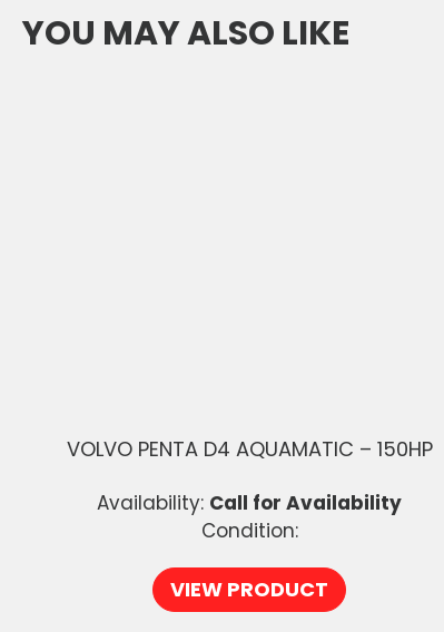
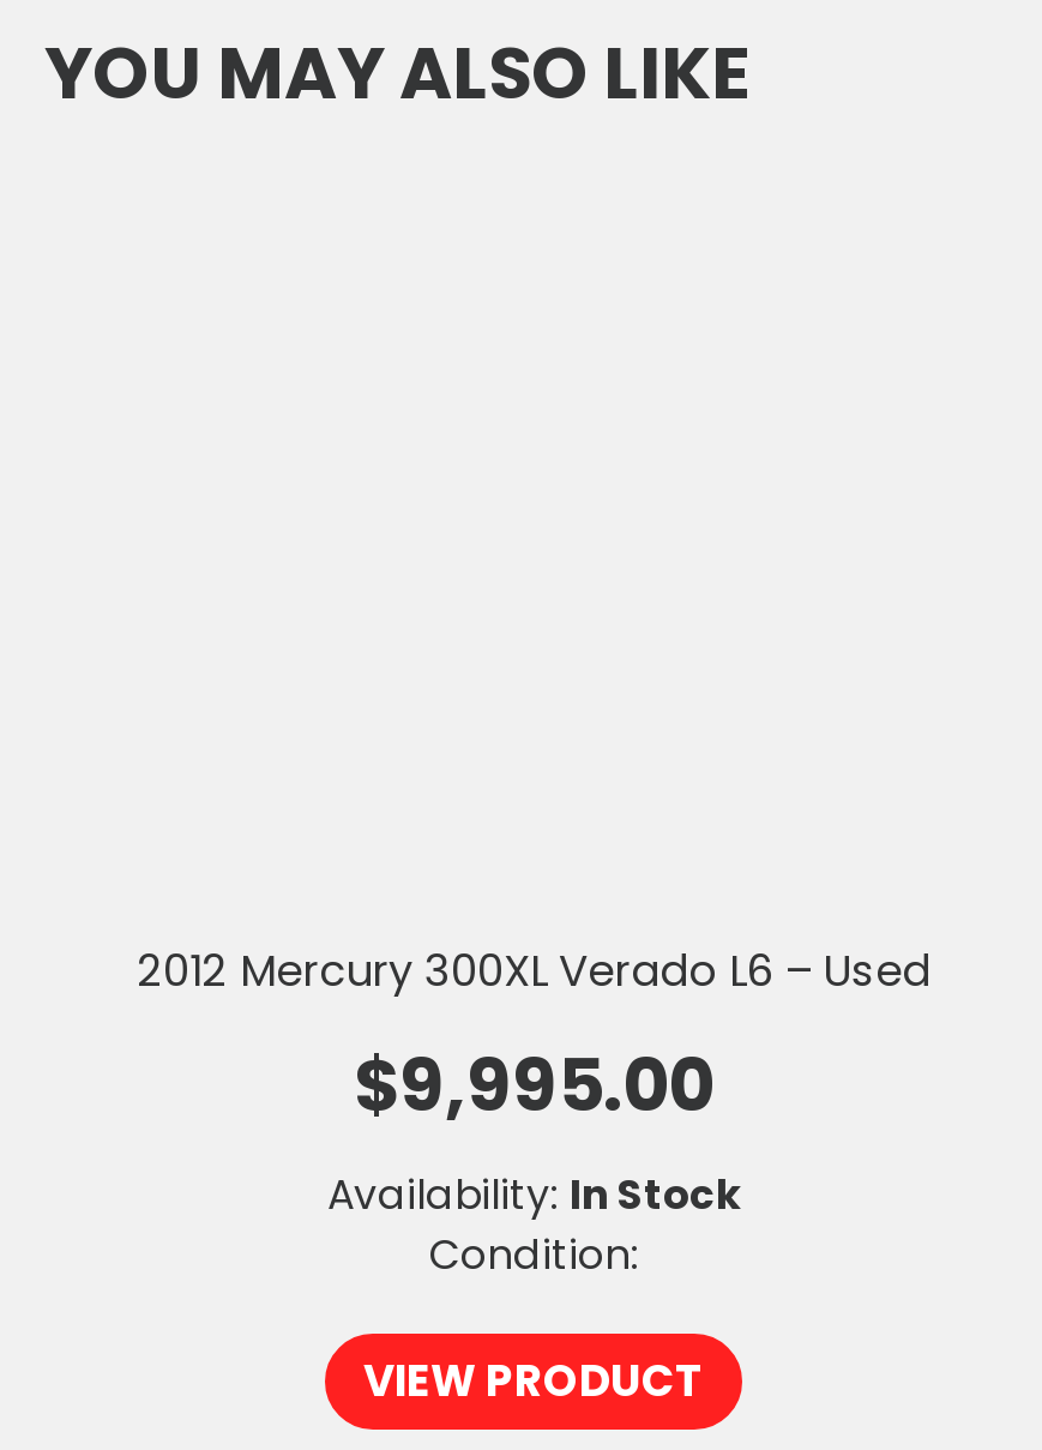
- VOLVO PENTA D4 AQUAMATIC – 150HP
- Availability: Call for Availability
+ 2012 Mercury 300XL Verado L6 – Used
+ $9,995.00
+ Availability: In Stock
